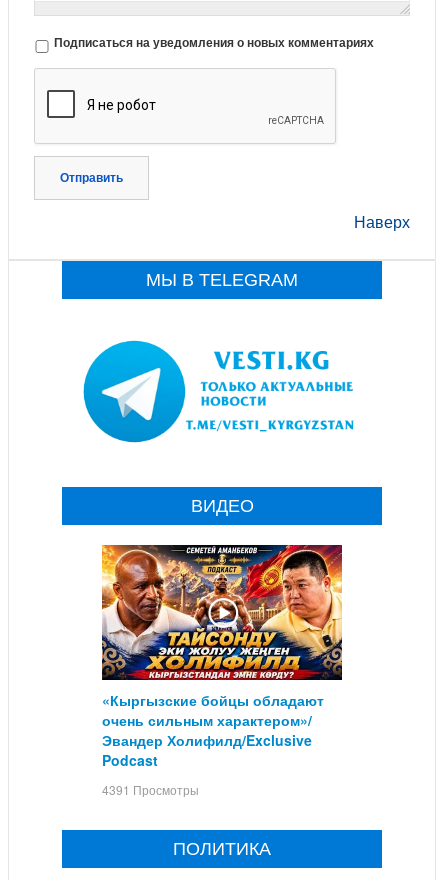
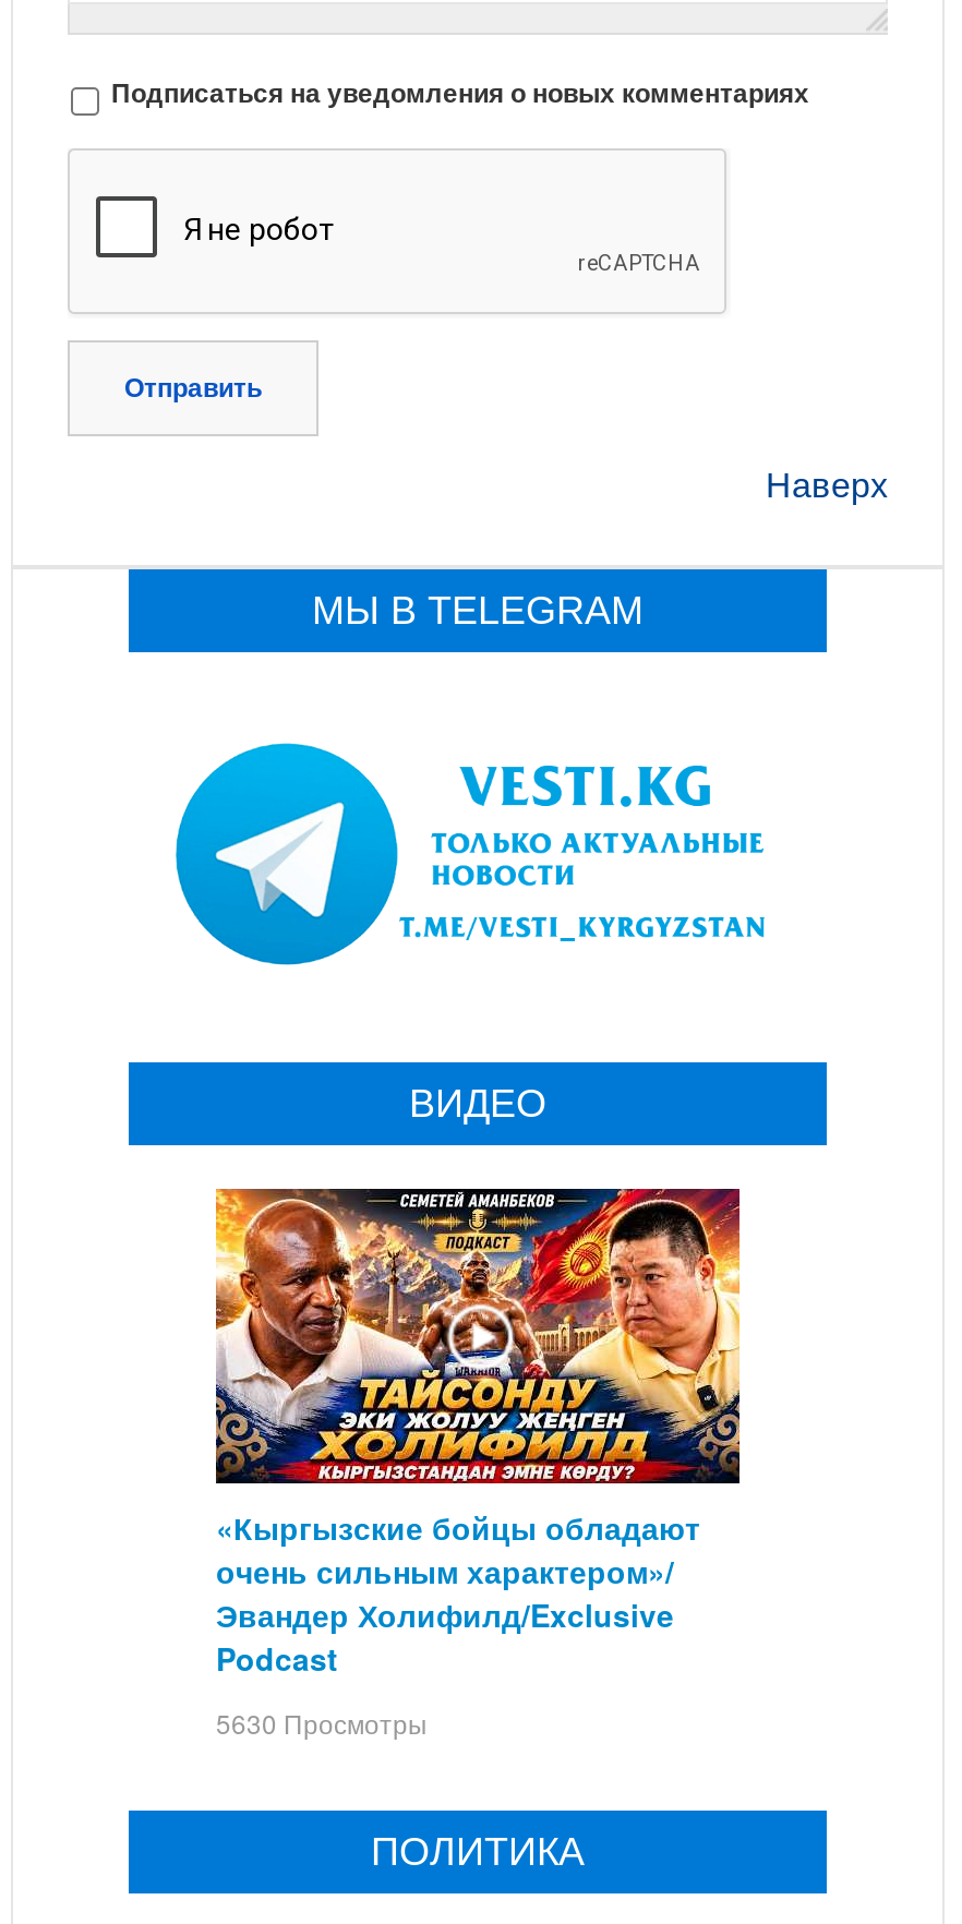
- 4391 Просмотры
+ 5630 Просмотры
